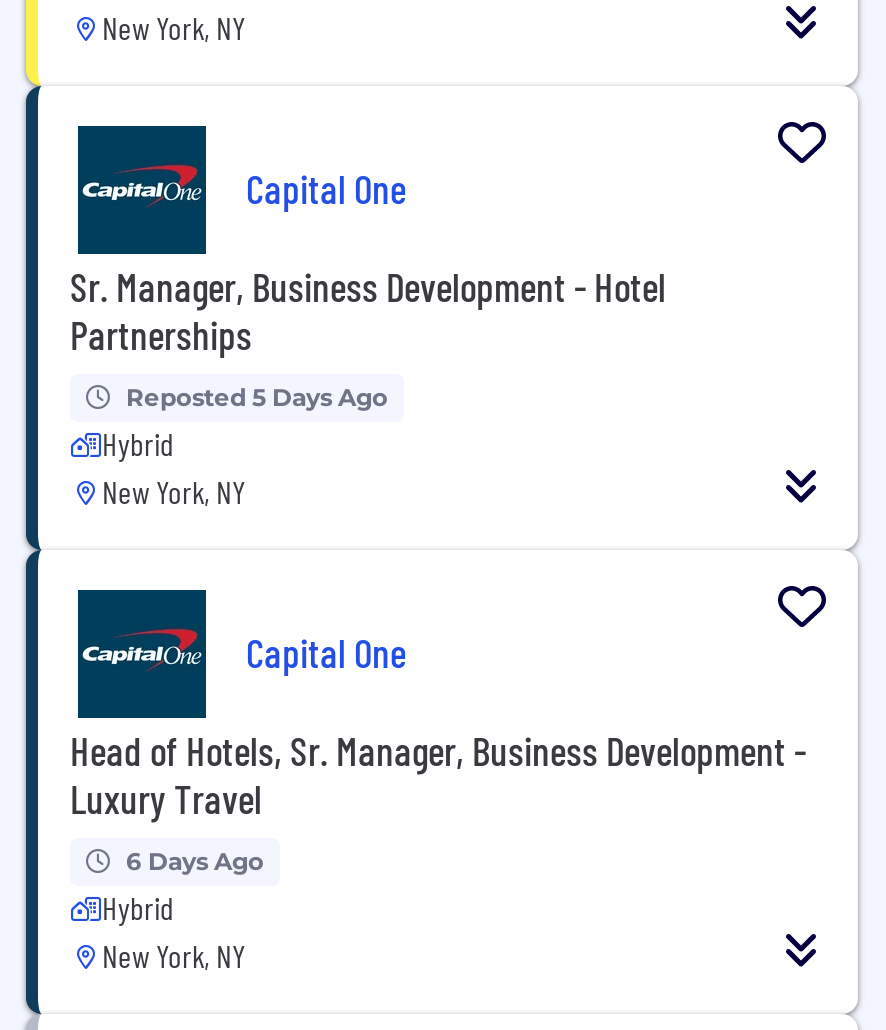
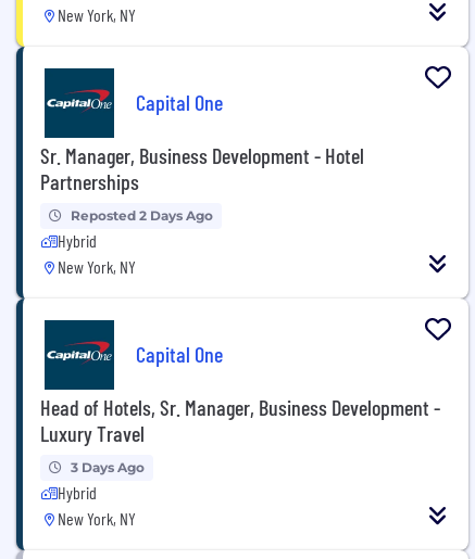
- Reposted 5 Days Ago
+ Reposted 2 Days Ago

- 6 Days Ago
+ 3 Days Ago
